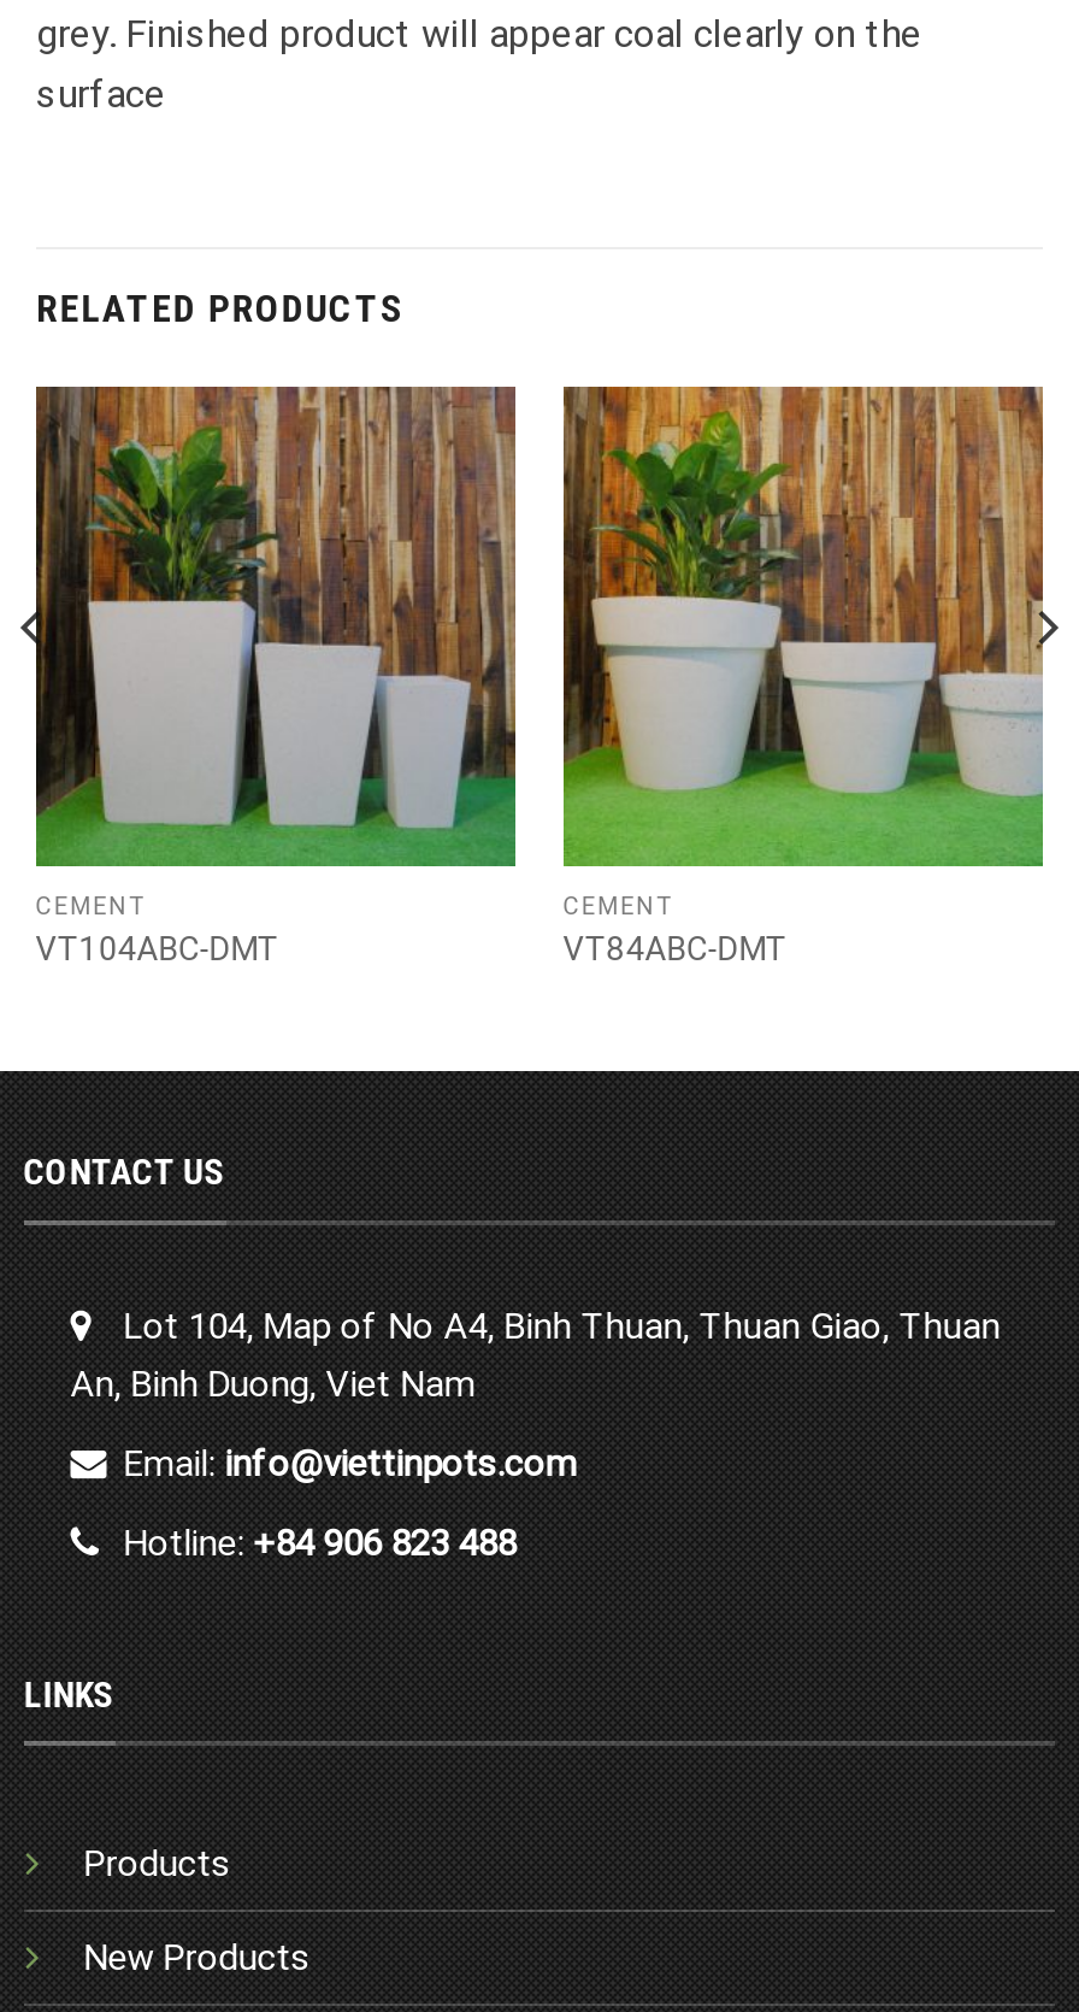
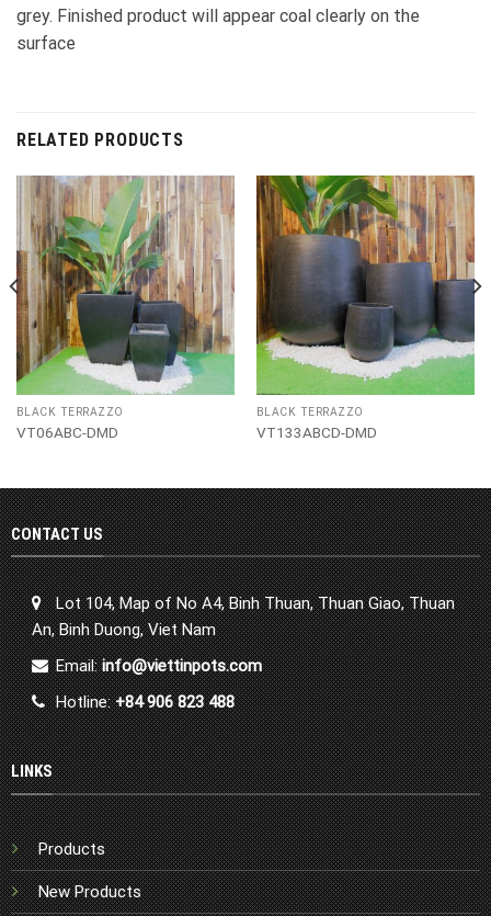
- [image]
- CEMENT
- VT104ABC-DMT
+ [image]
+ BLACK TERRAZZO
+ VT06ABC-DMD

- [image]
- CEMENT
- VT84ABC-DMT
+ [image]
+ BLACK TERRAZZO
+ VT133ABCD-DMD
